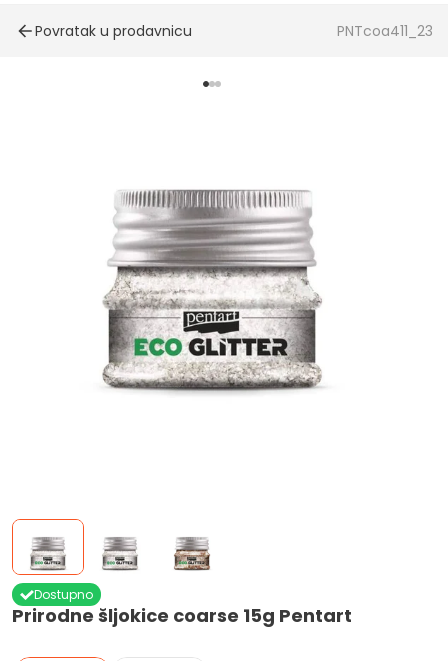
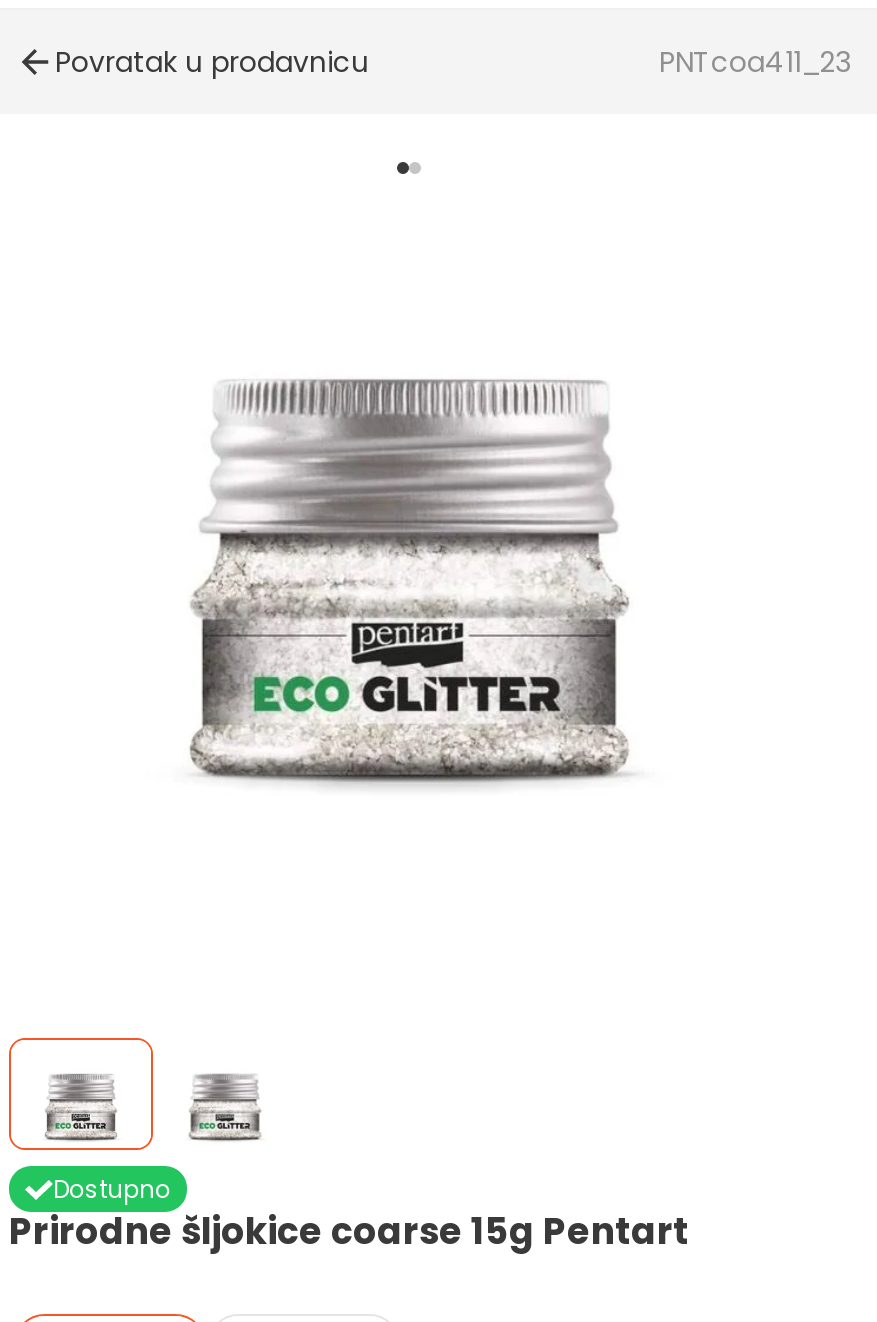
- [image]
